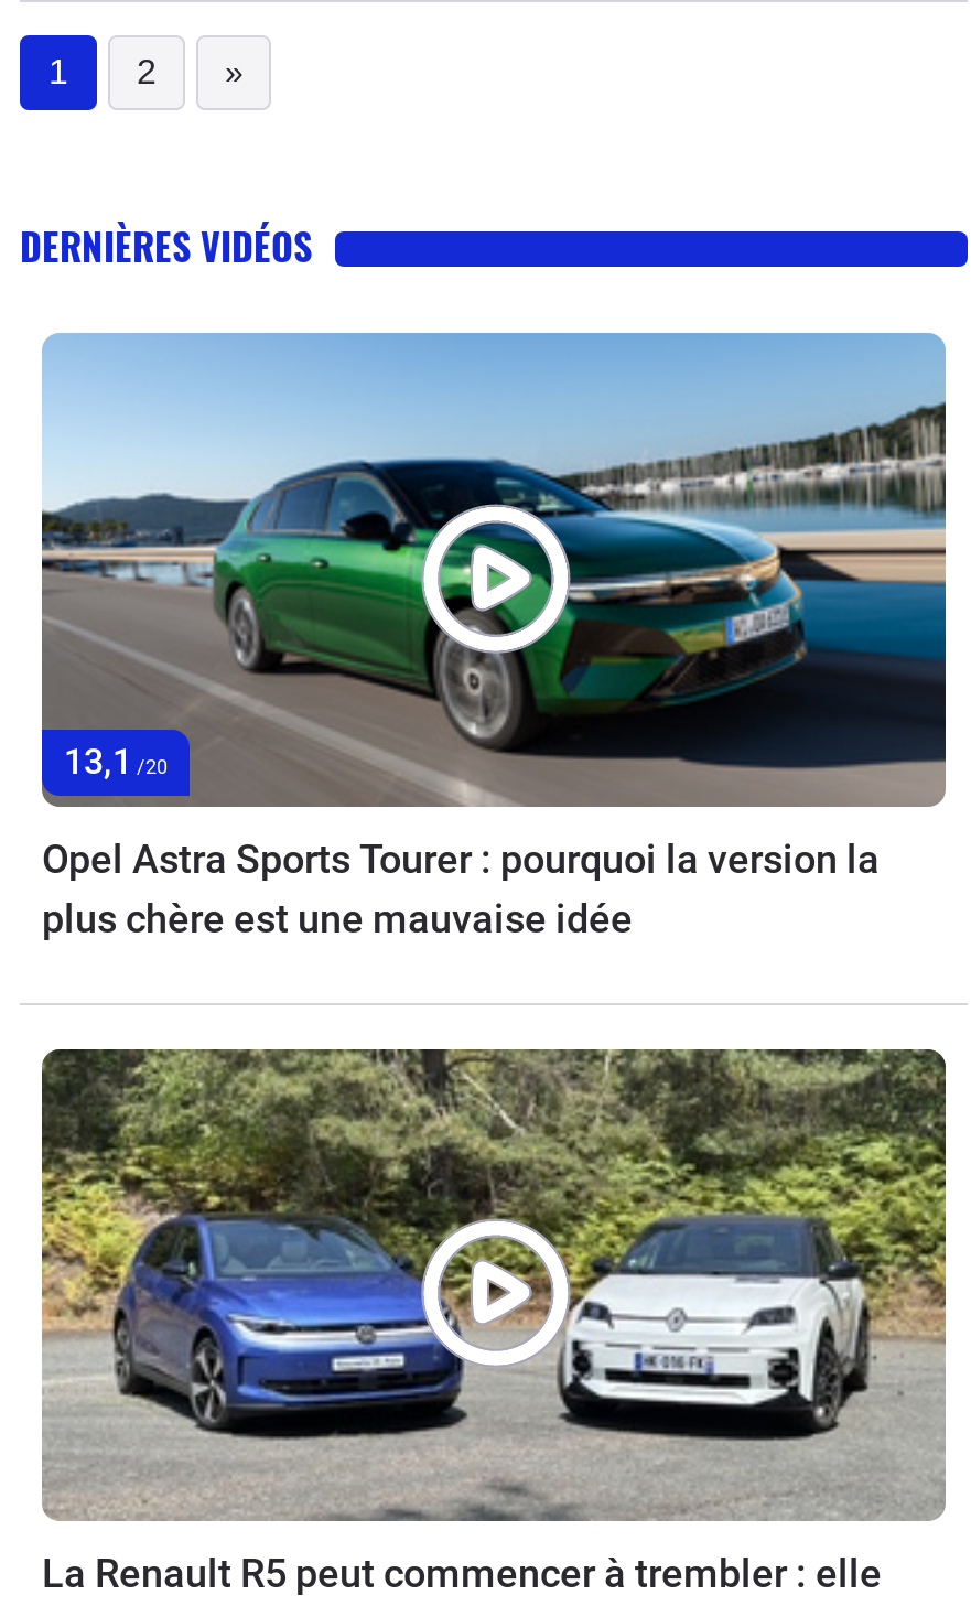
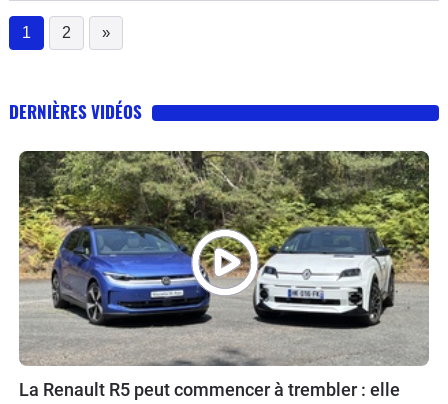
- [image]
- 13,1 /20
- Opel Astra Sports Tourer : pourquoi la version la
- plus chère est une mauvaise idée
